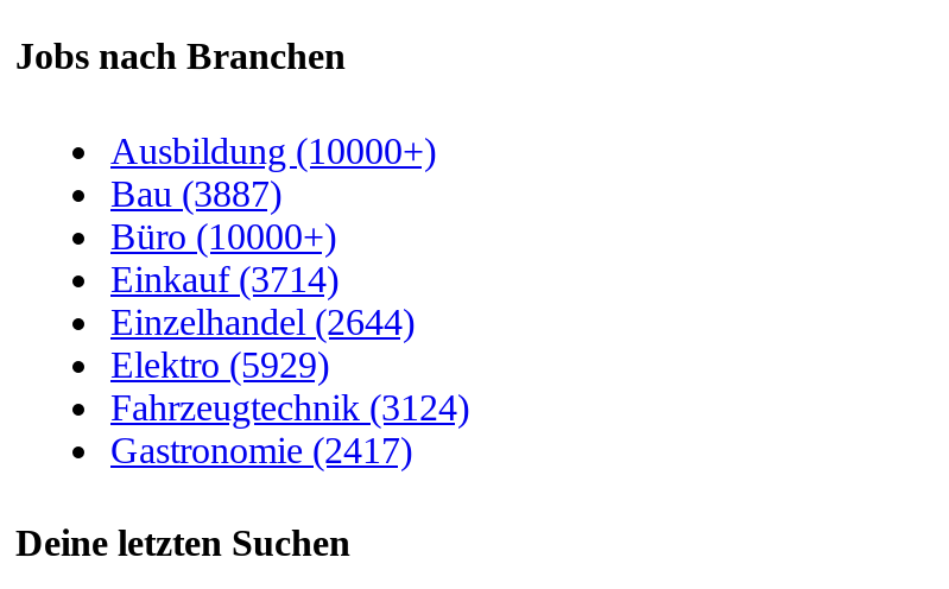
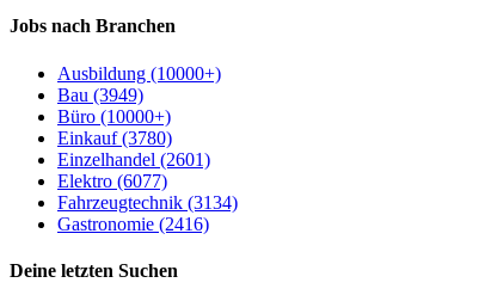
- Bau (3887)
+ Bau (3949)

- Einkauf (3714)
+ Einkauf (3780)

- Einzelhandel (2644)
+ Einzelhandel (2601)

- Elektro (5929)
+ Elektro (6077)

- Fahrzeugtechnik (3124)
+ Fahrzeugtechnik (3134)

- Gastronomie (2417)
+ Gastronomie (2416)
